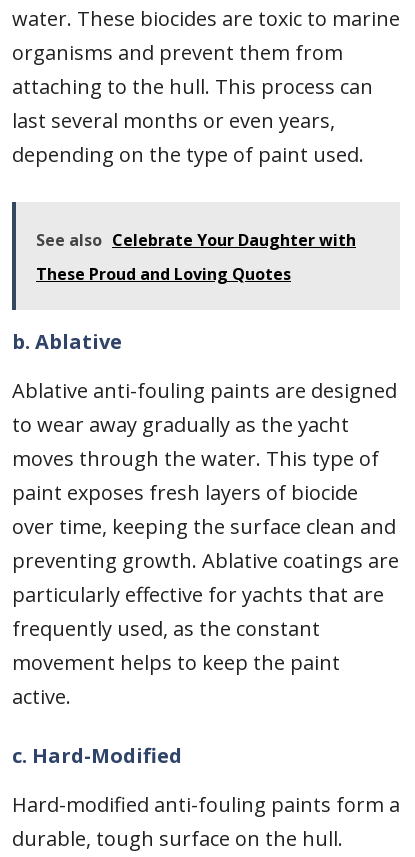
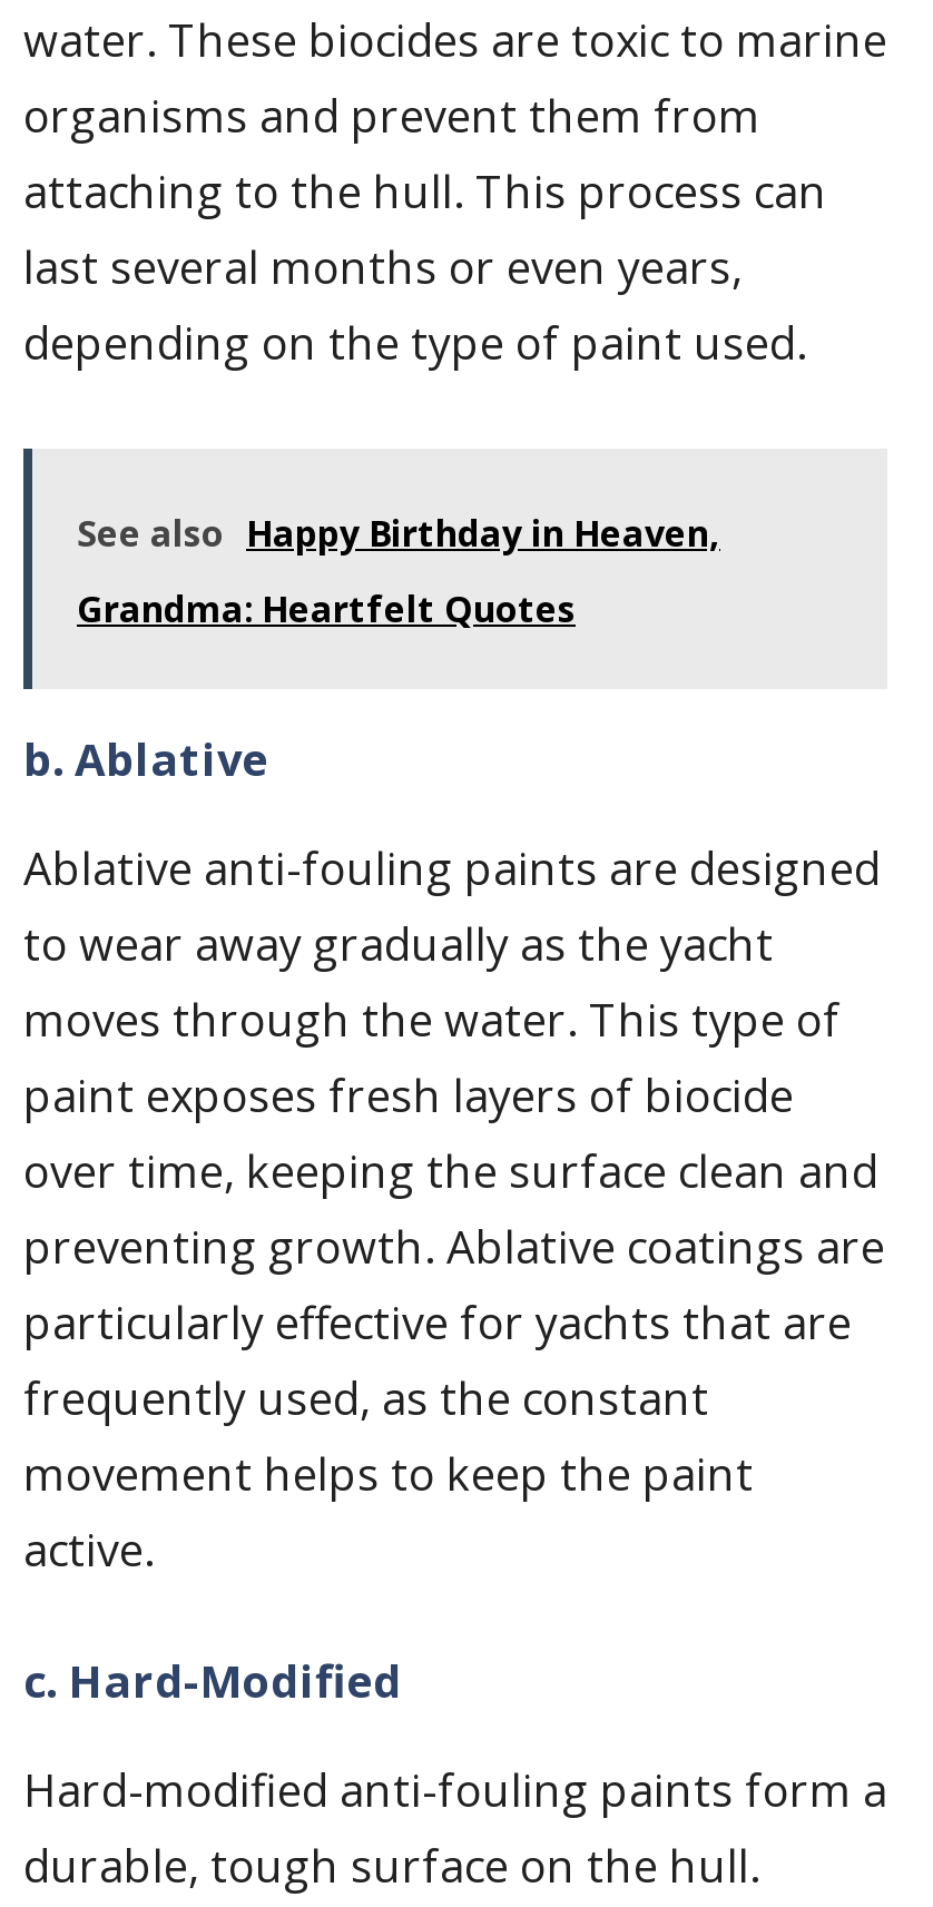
- See also Celebrate Your Daughter with
+ See also Happy Birthday in Heaven,

- These Proud and Loving Quotes
+ Grandma: Heartfelt Quotes
